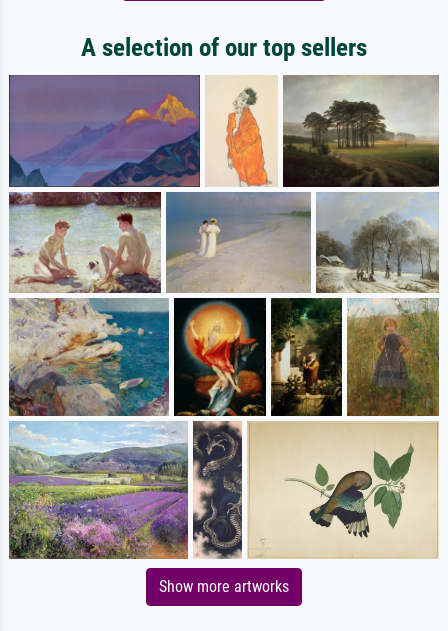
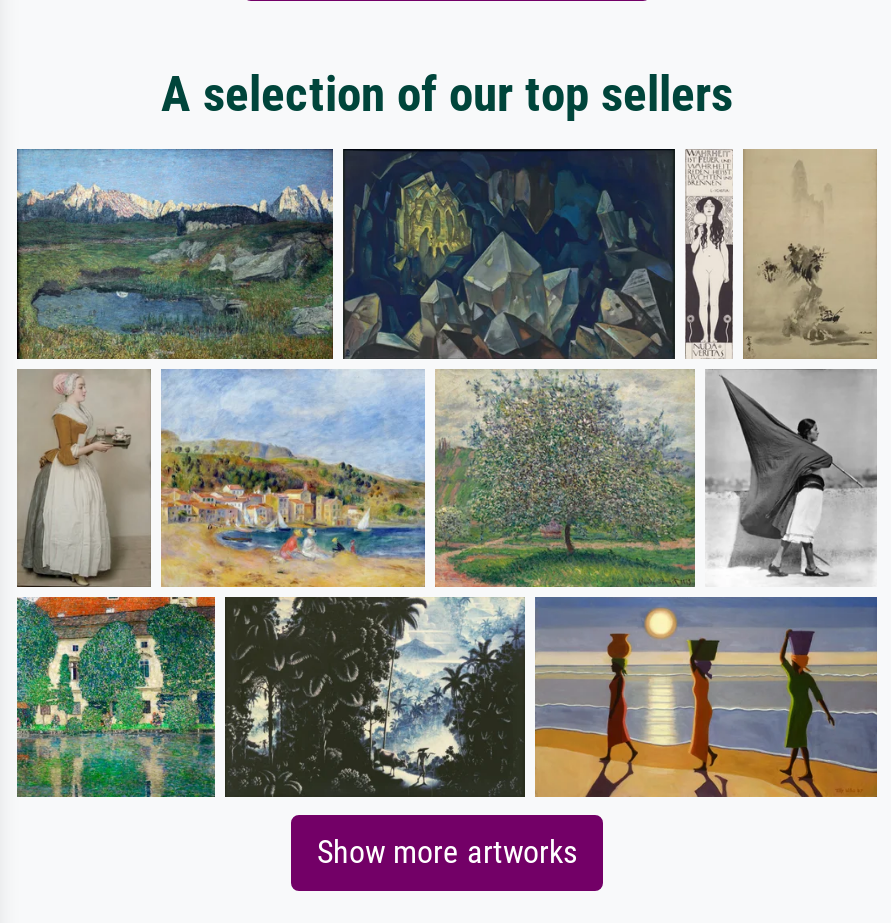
- [image]
+ [image]
